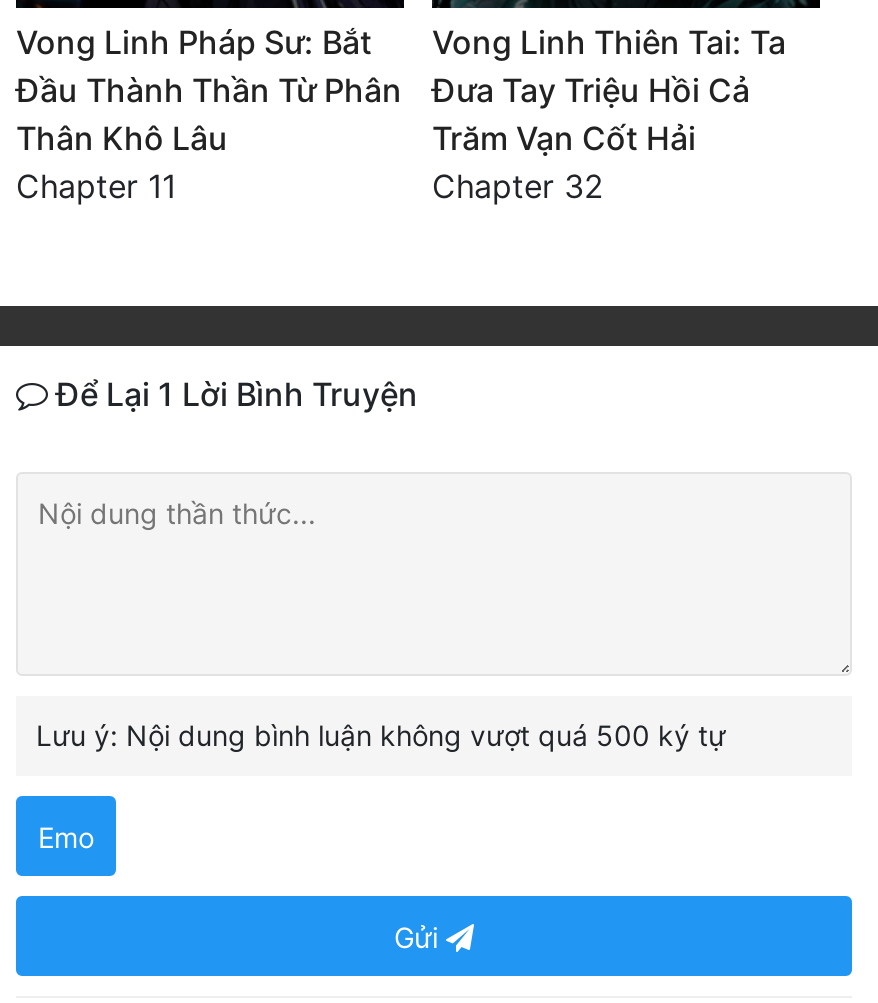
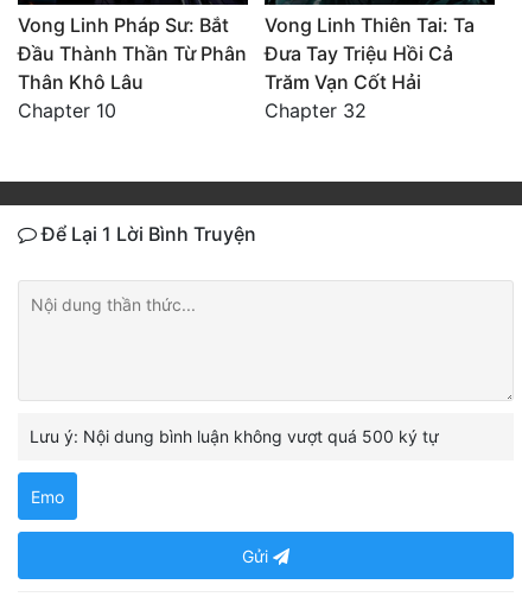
- Chapter 11
+ Chapter 10
